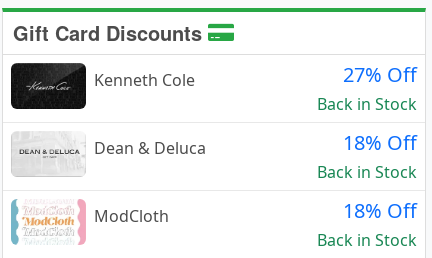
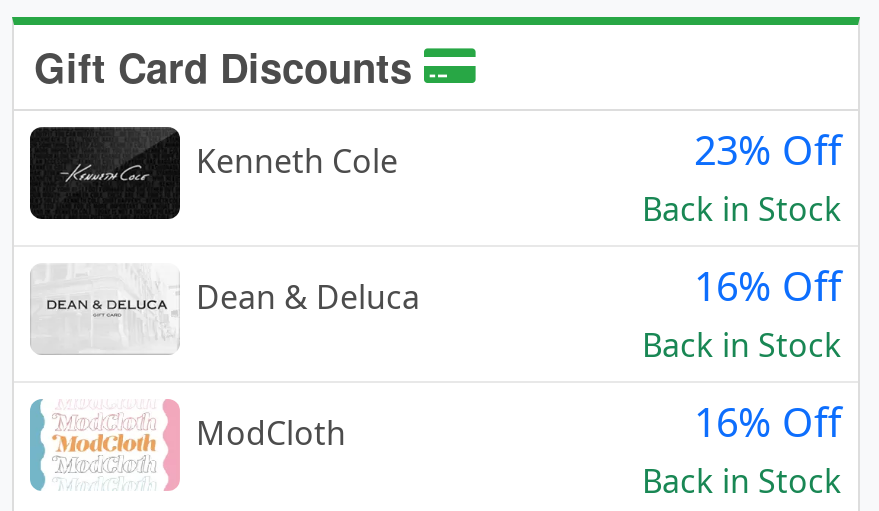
- 27% Off
+ 23% Off

- 18% Off
+ 16% Off

- 18% Off
+ 16% Off
